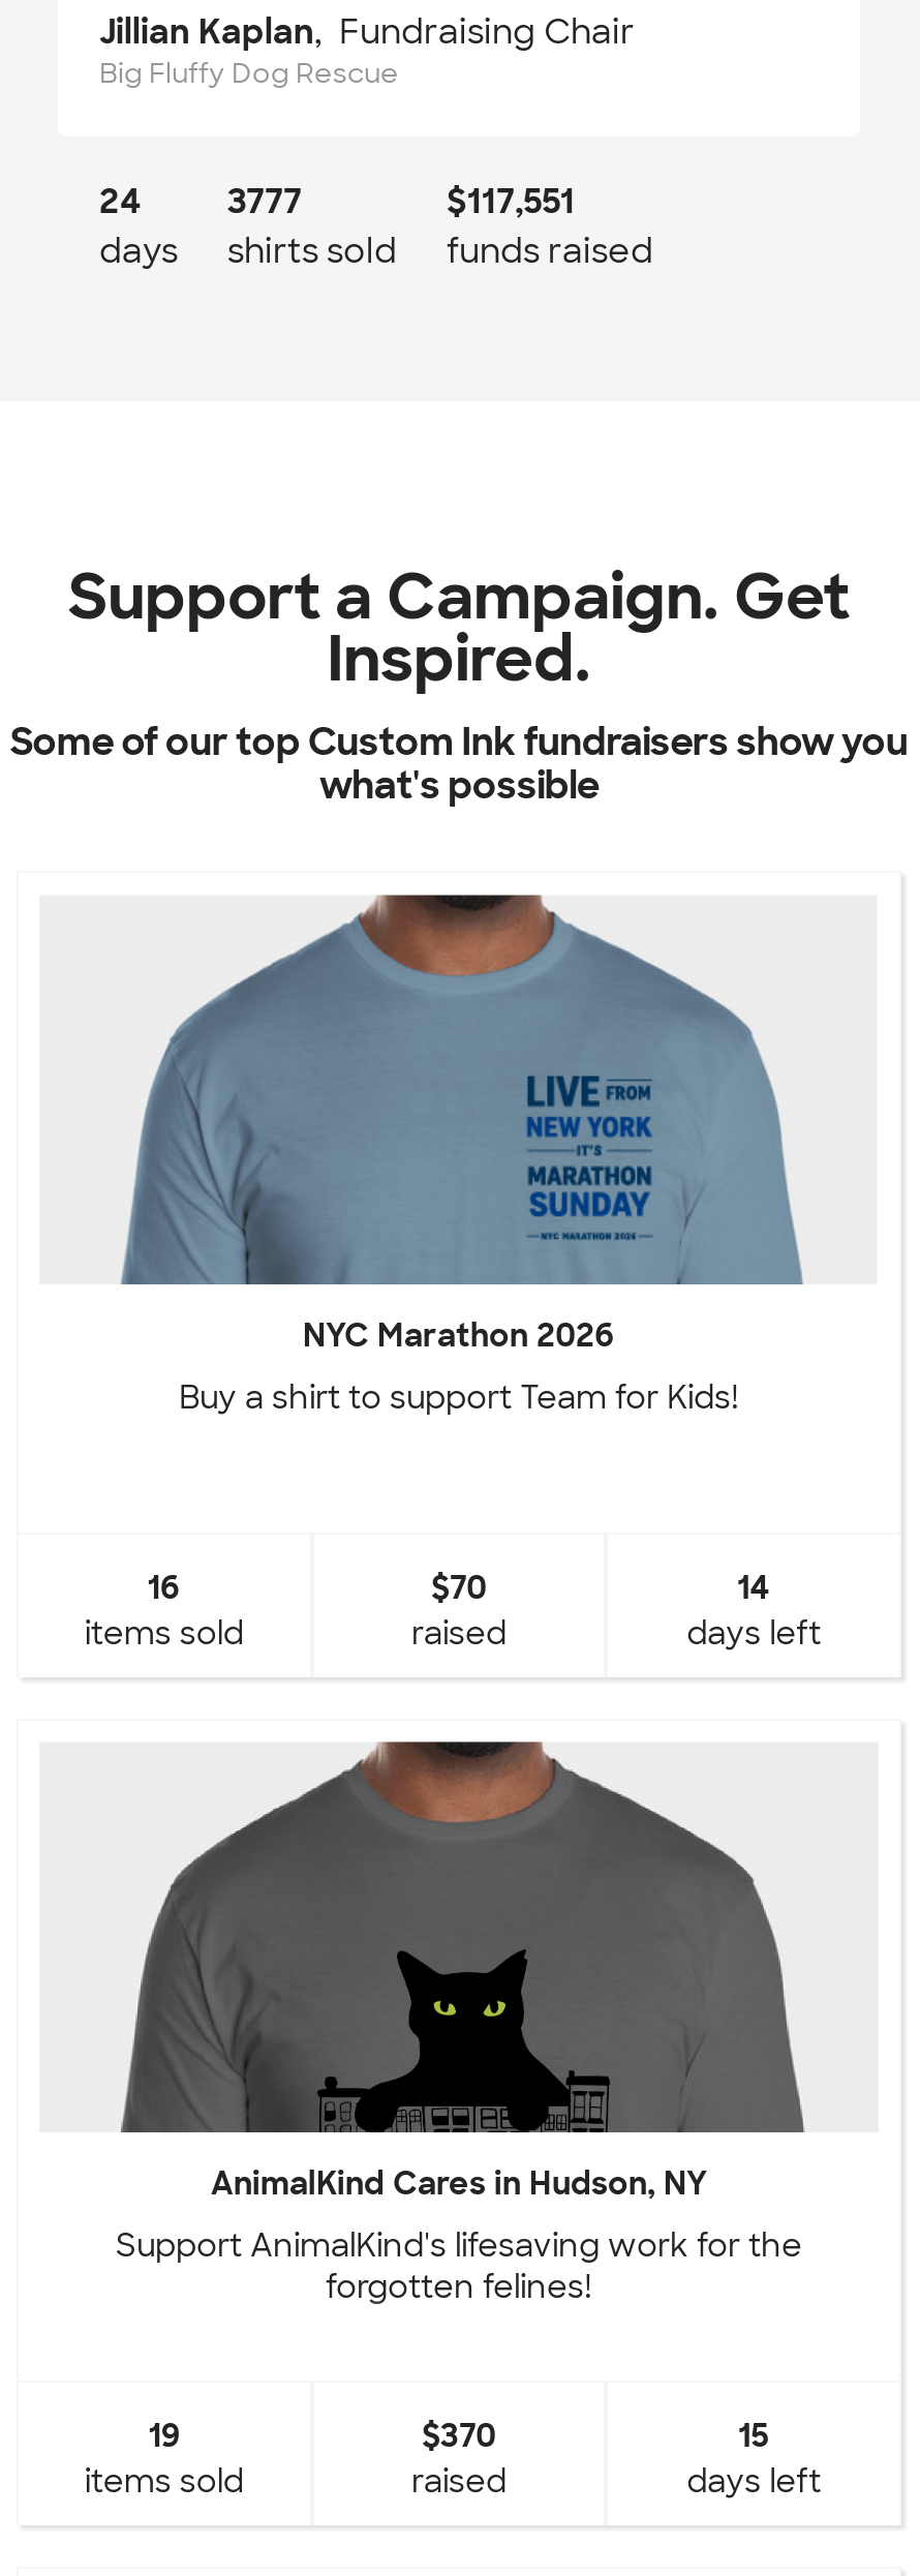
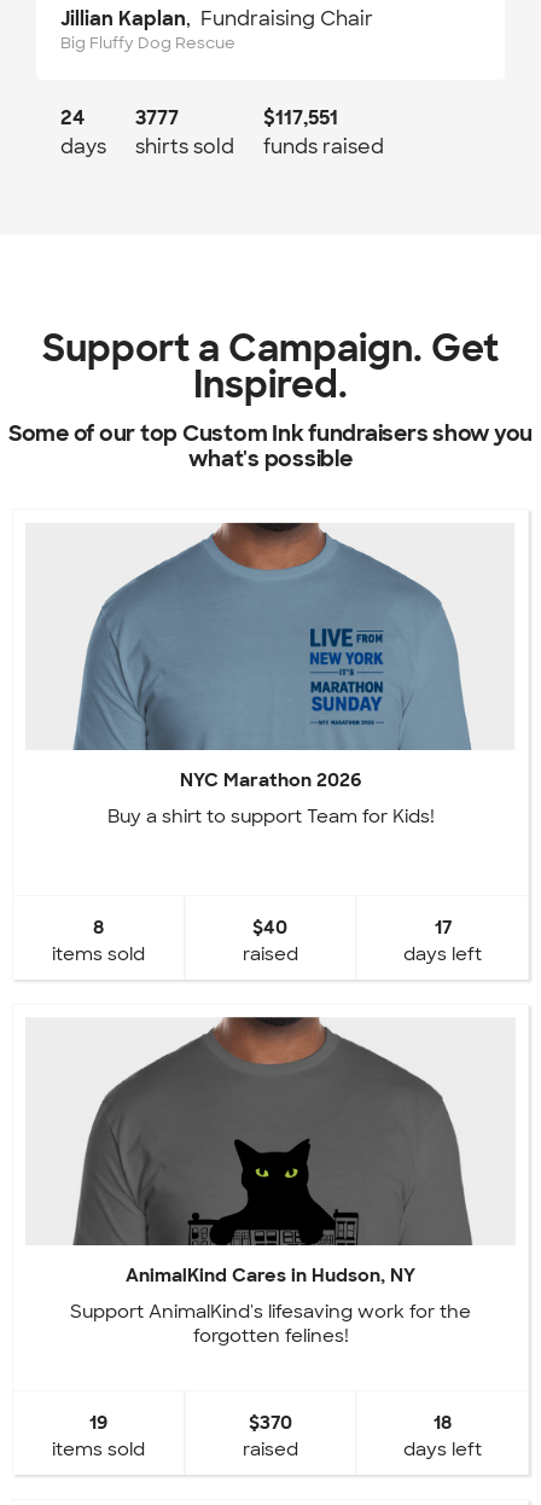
- 16
+ 8

- $70
+ $40

- 14
+ 17

- 15
+ 18
